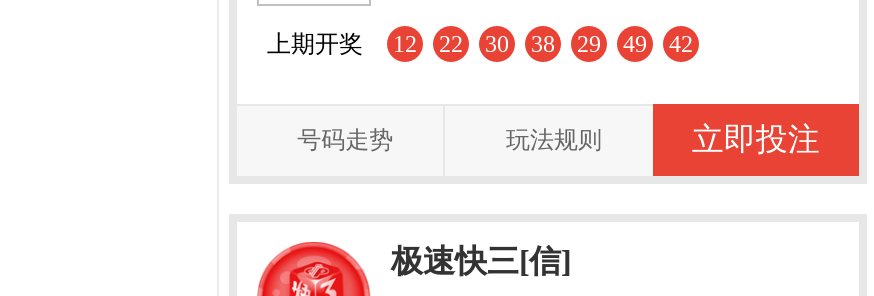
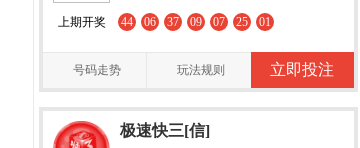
- 12
+ 44

- 22
+ 06

- 30
+ 37

- 38
+ 09

- 29
+ 07

- 49
+ 25

- 42
+ 01
